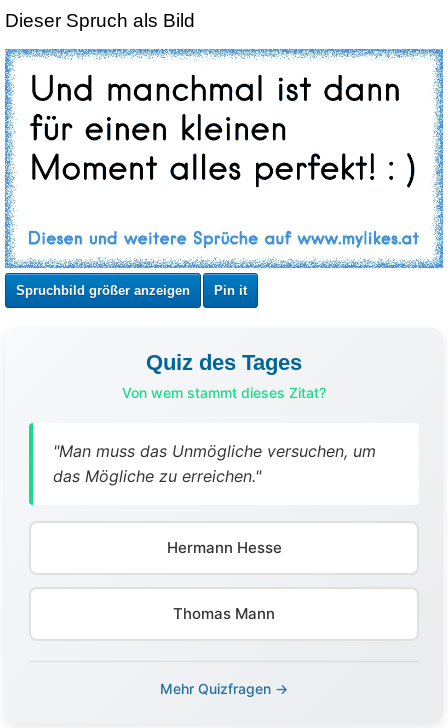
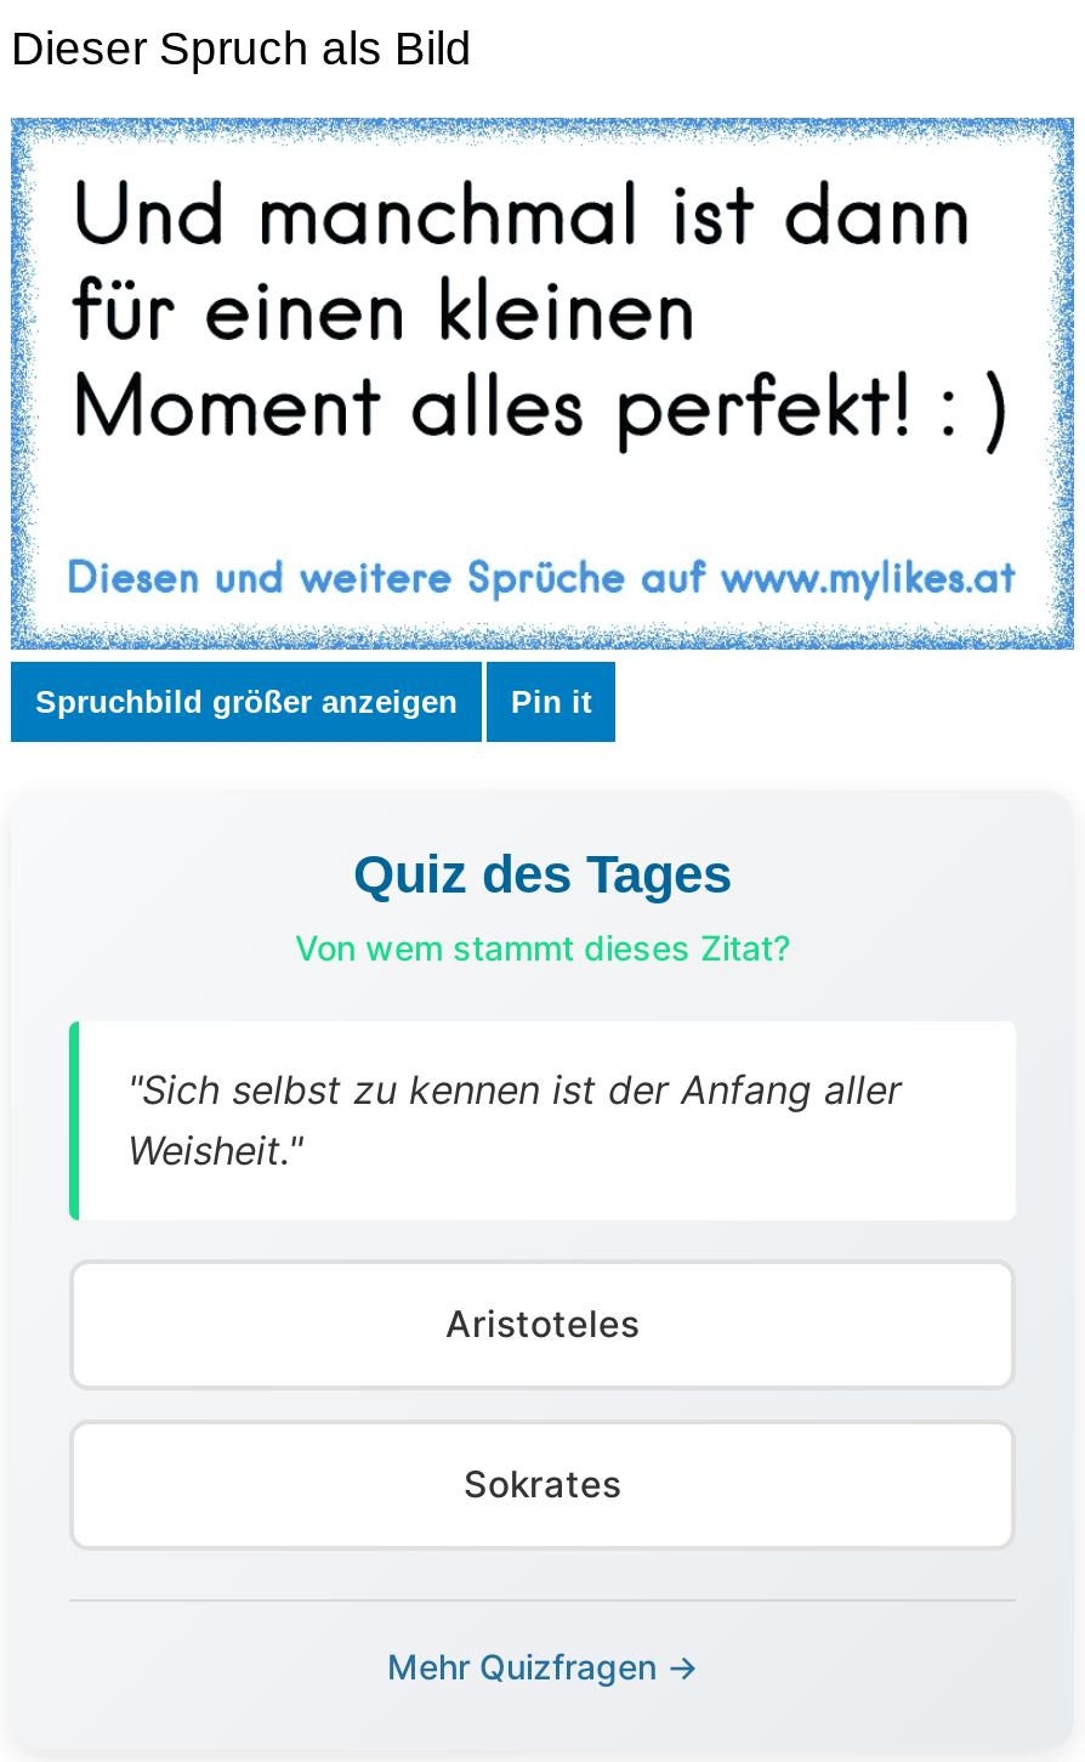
- "Man muss das Unmögliche versuchen, um
- das Mögliche zu erreichen."
+ "Sich selbst zu kennen ist der Anfang aller
+ Weisheit."

- Hermann Hesse
+ Aristoteles

- Thomas Mann
+ Sokrates
